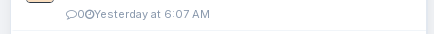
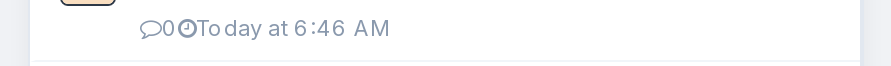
- Yesterday at 6:07 AM
+ Today at 6:46 AM
